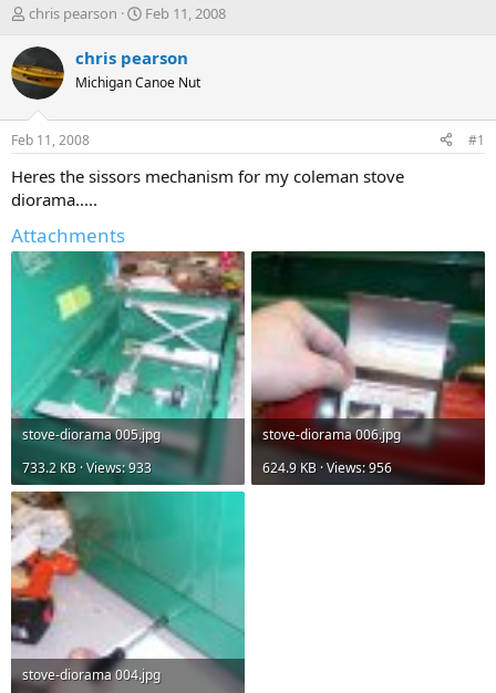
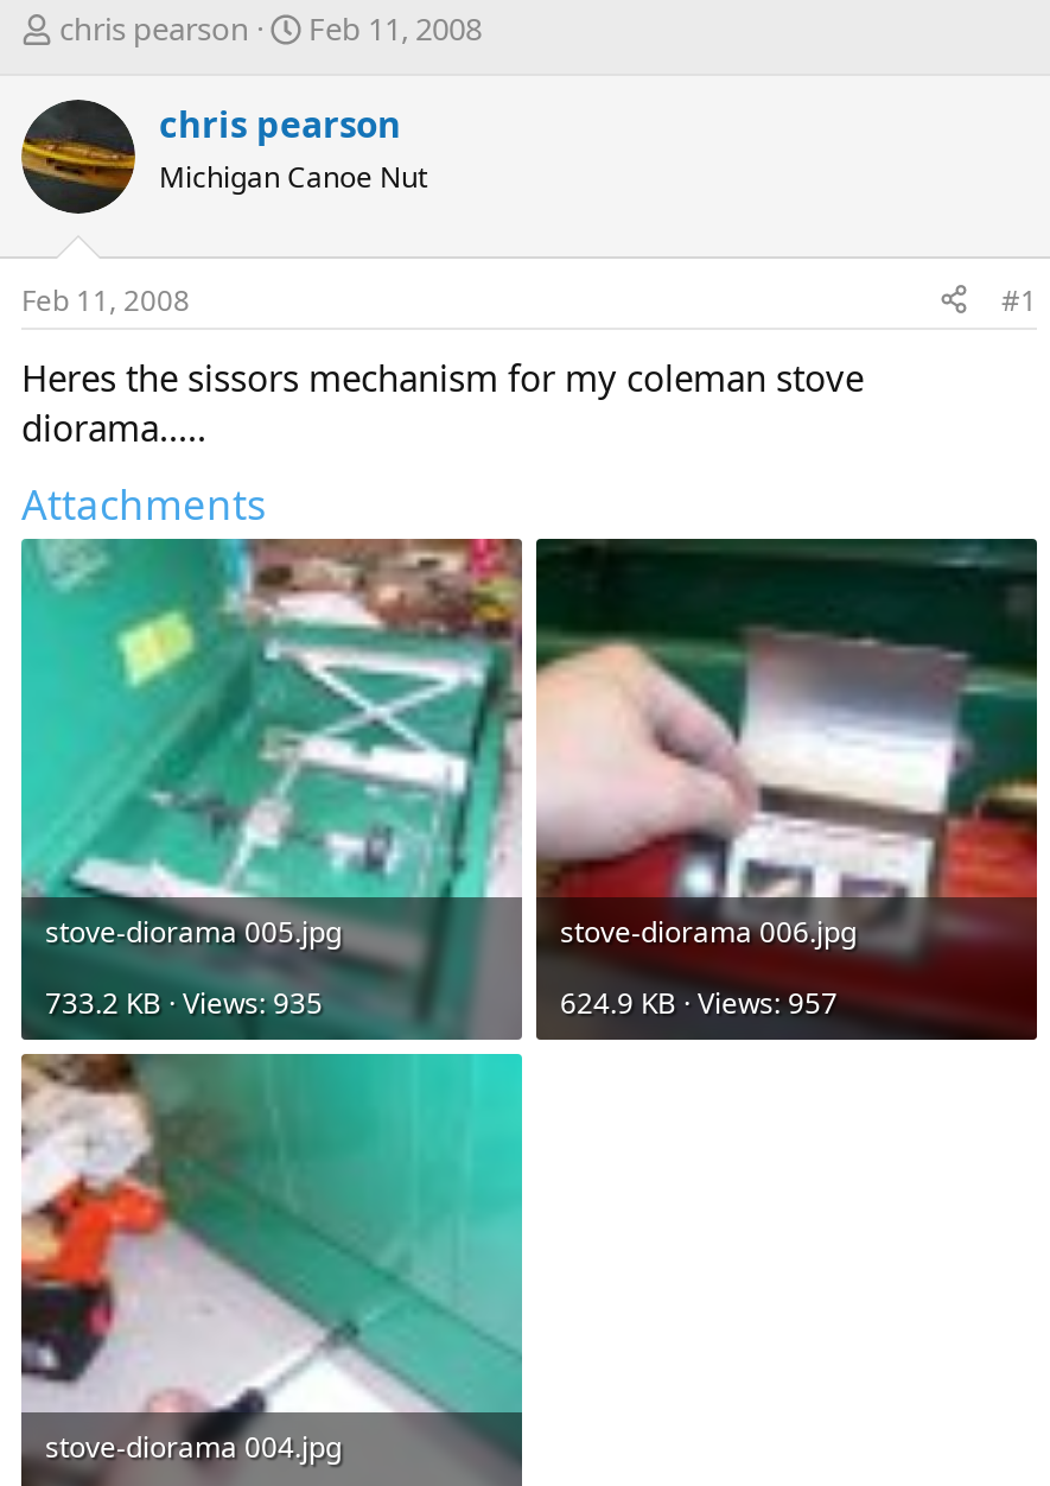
- 733.2 KB · Views: 933
+ 733.2 KB · Views: 935

- 624.9 KB · Views: 956
+ 624.9 KB · Views: 957
